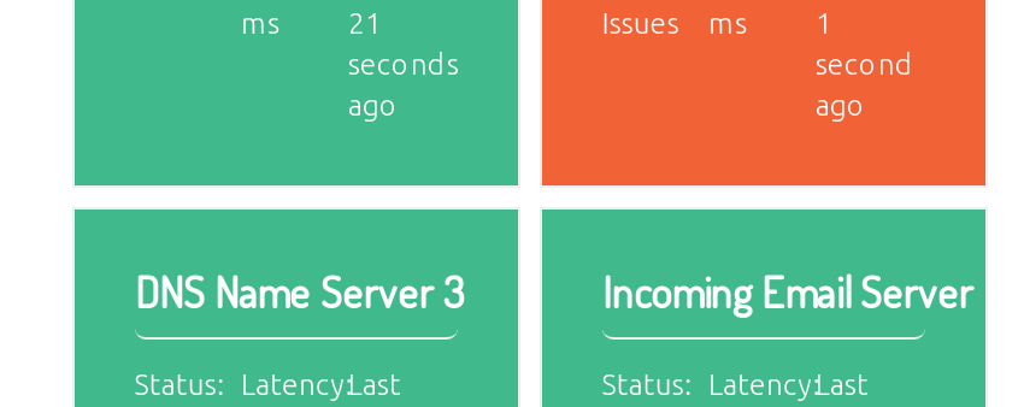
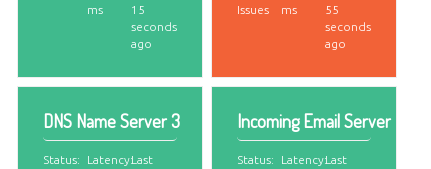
- 21
+ 15

- 1
- second
+ 55
+ seconds
